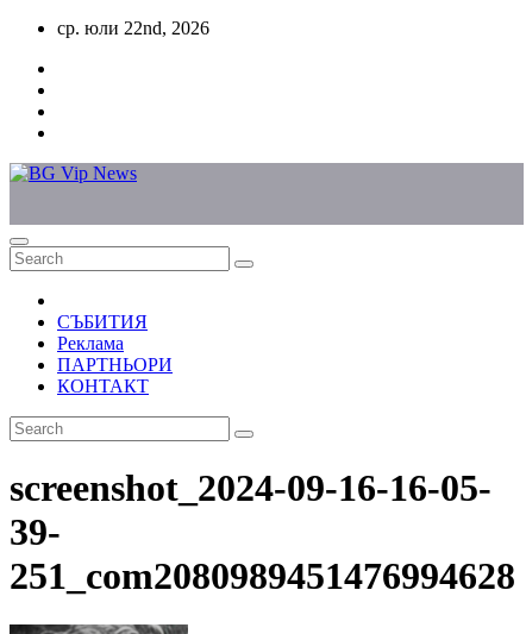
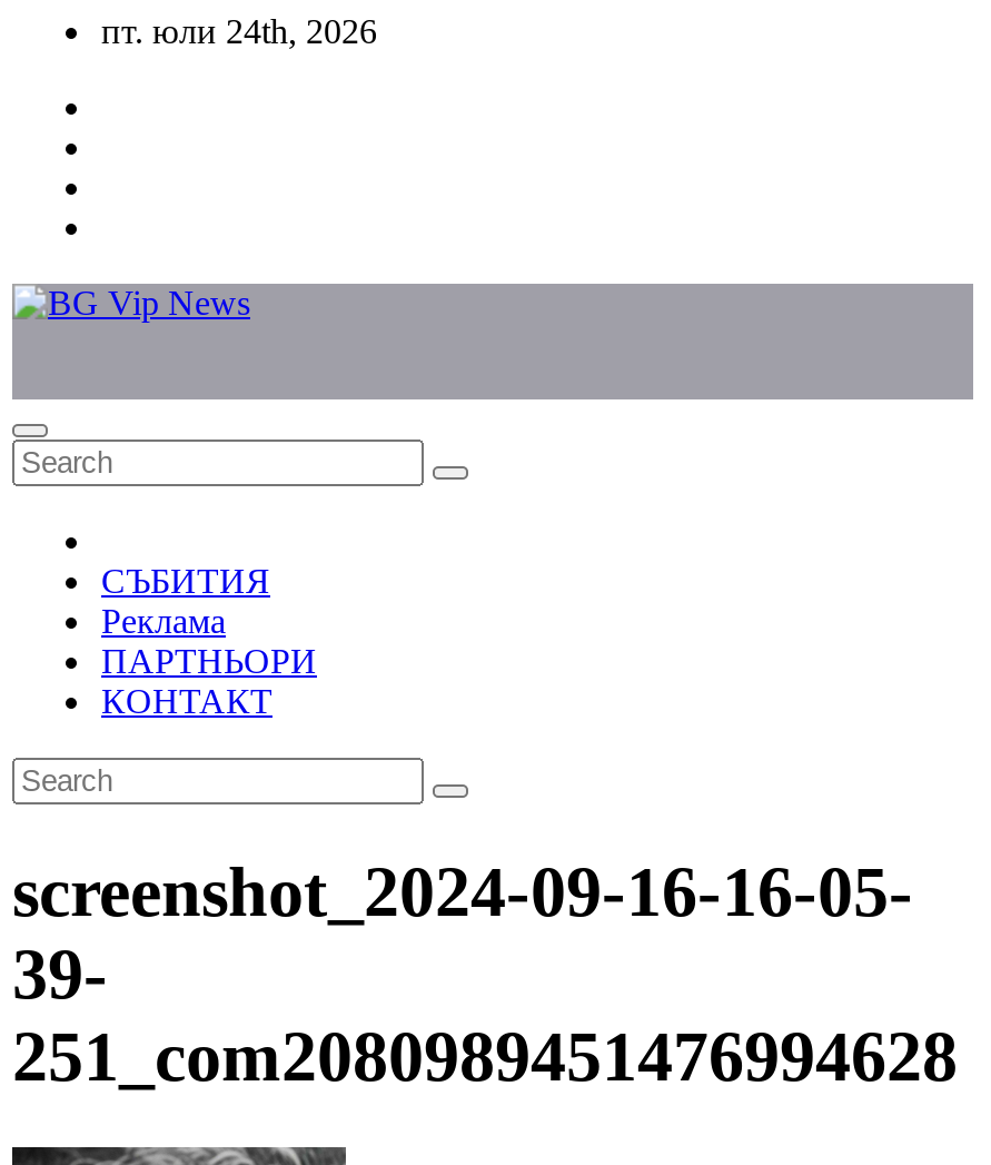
- ср. юли 22nd, 2026
+ пт. юли 24th, 2026
